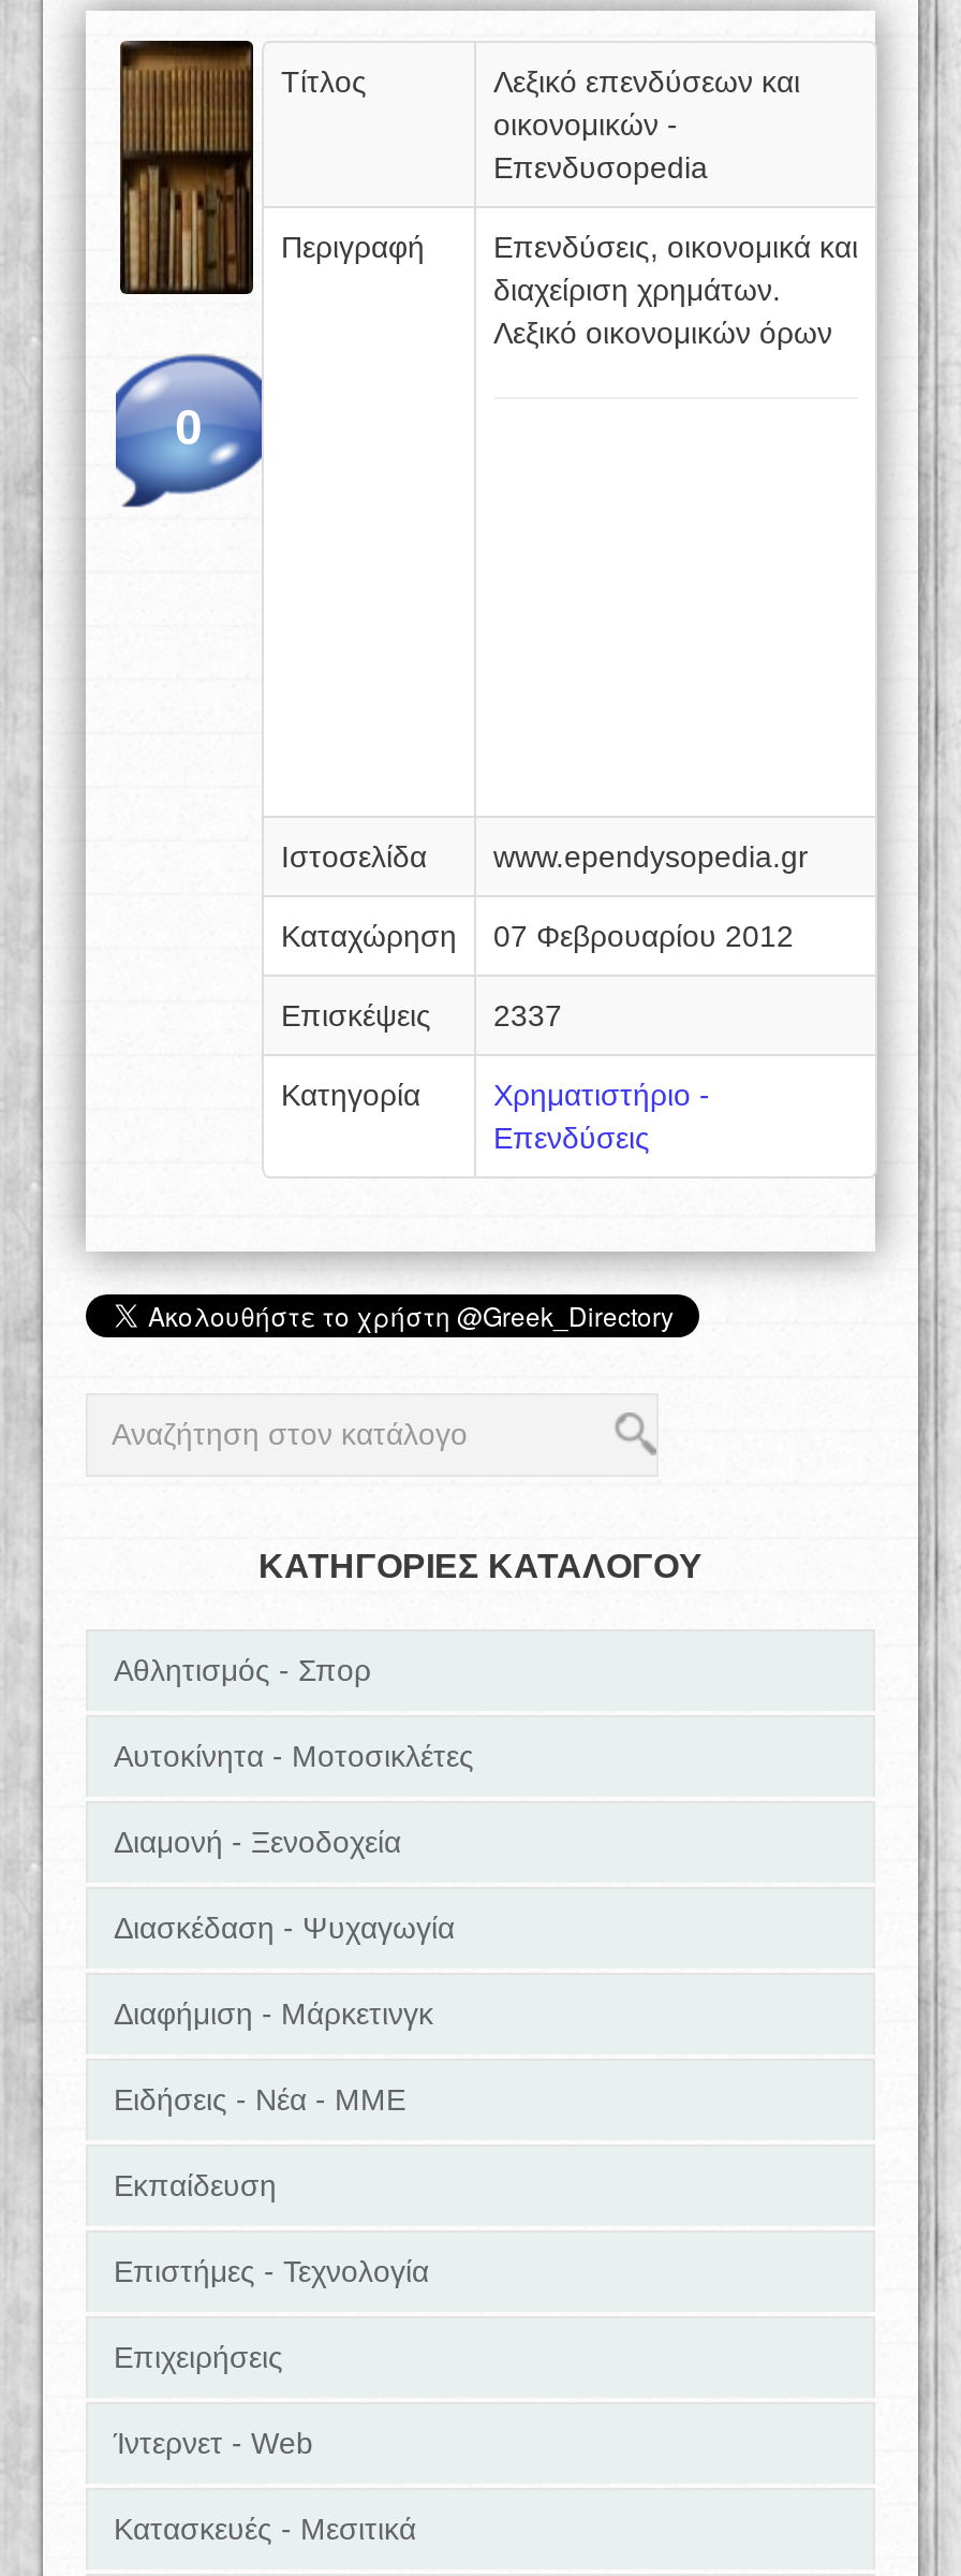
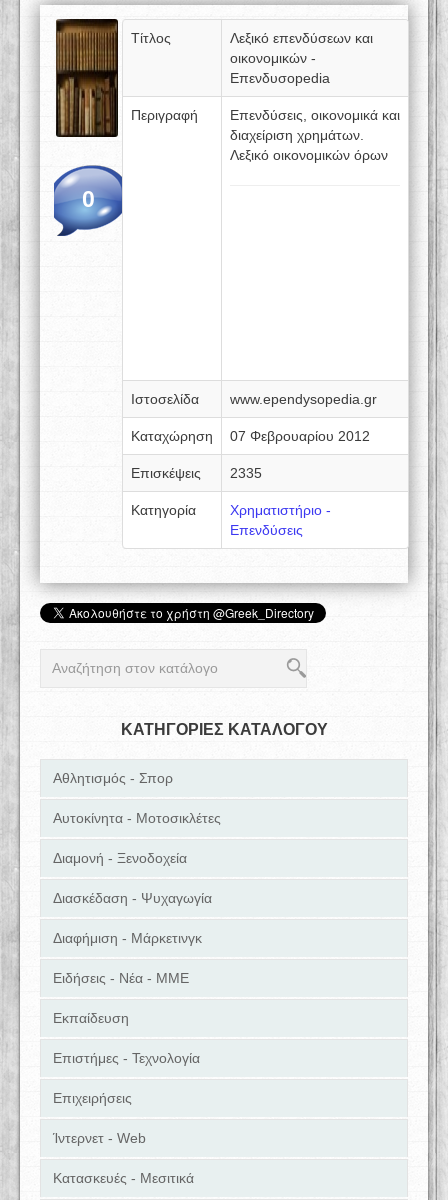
- Επισκέψεις 2337
+ Επισκέψεις 2335
